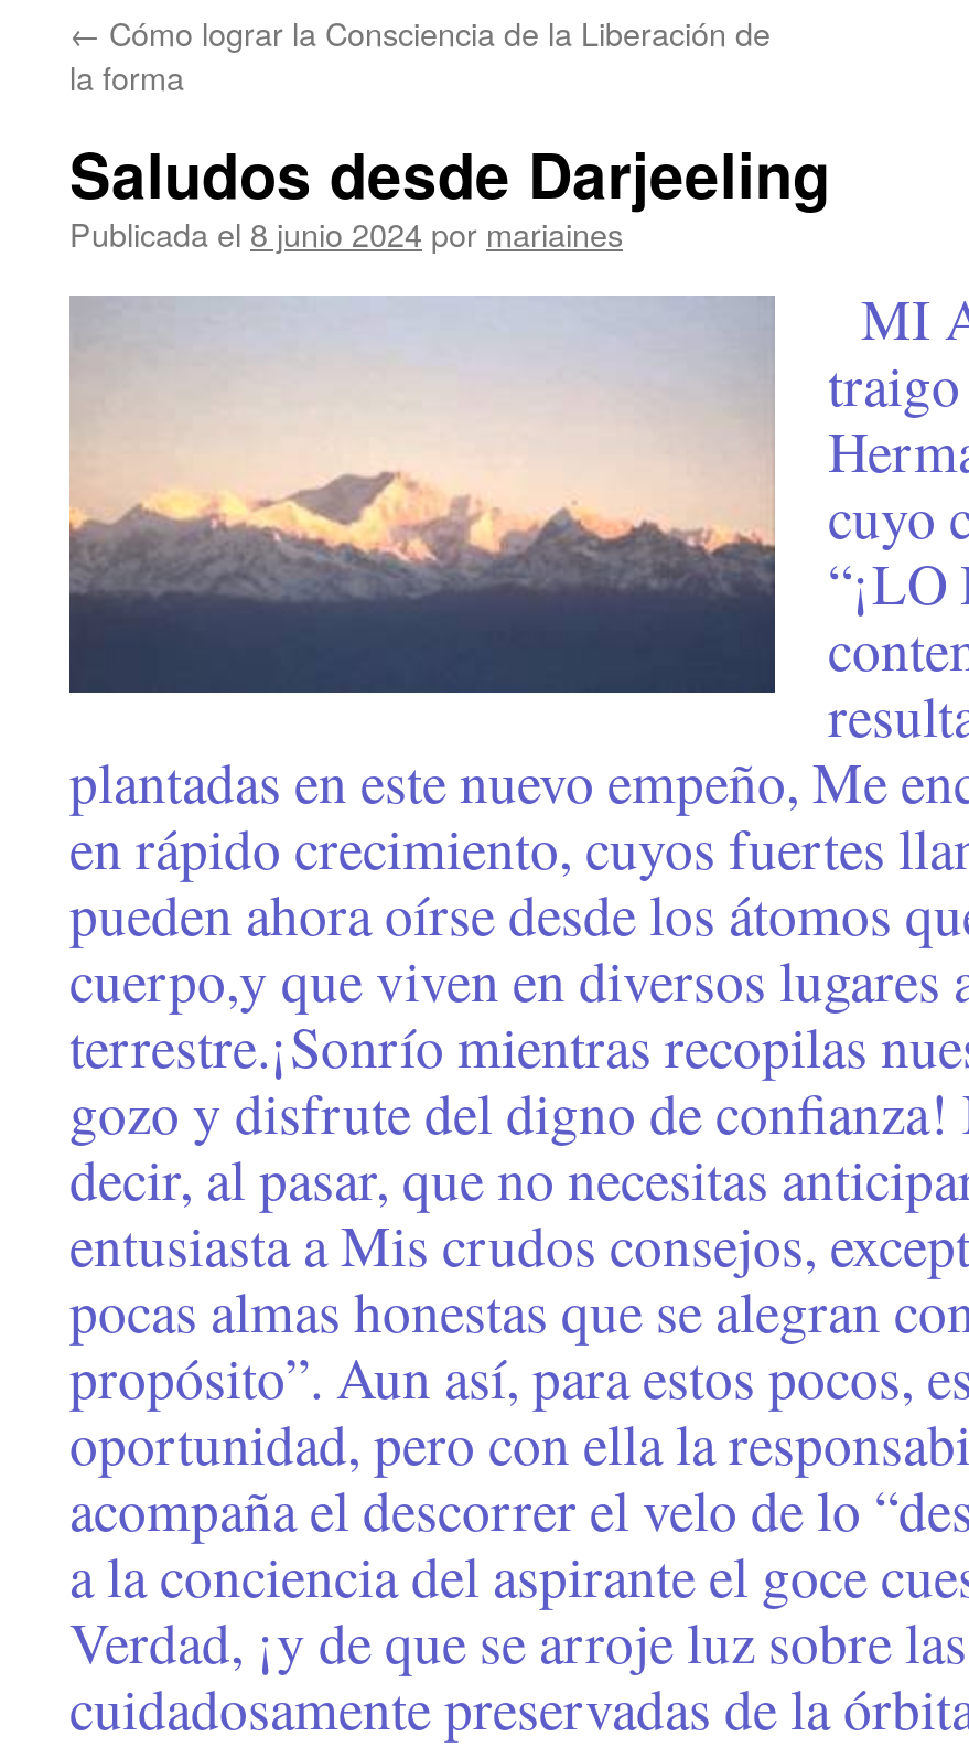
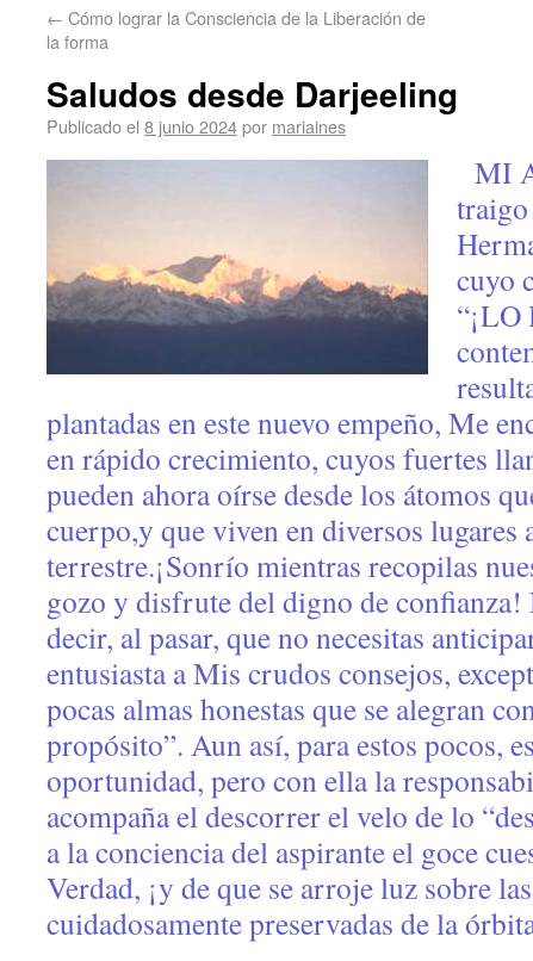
- Publicada el 8 junio 2024 por mariaines
+ Publicado el 8 junio 2024 por mariaines
